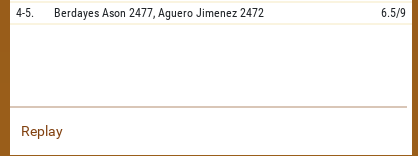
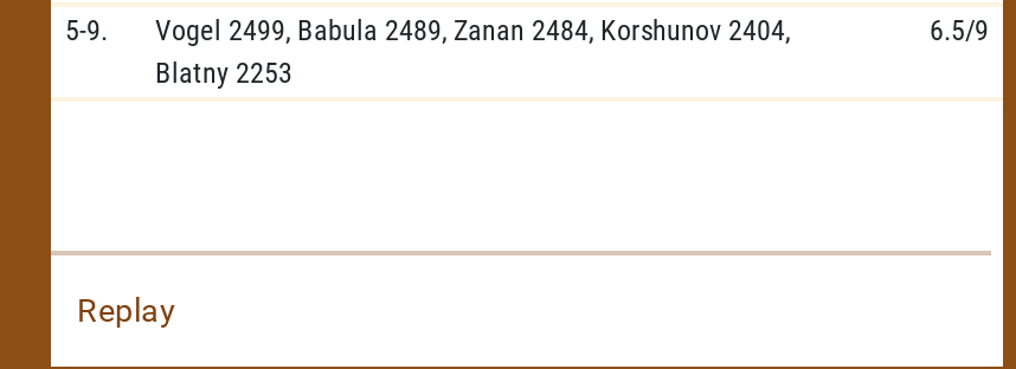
- 4-5.
- Berdayes Ason 2477, Aguero Jimenez 2472
+ 5-9.
+ Vogel 2499, Babula 2489, Zanan 2484, Korshunov 2404,
+ Blatny 2253
